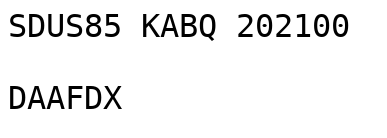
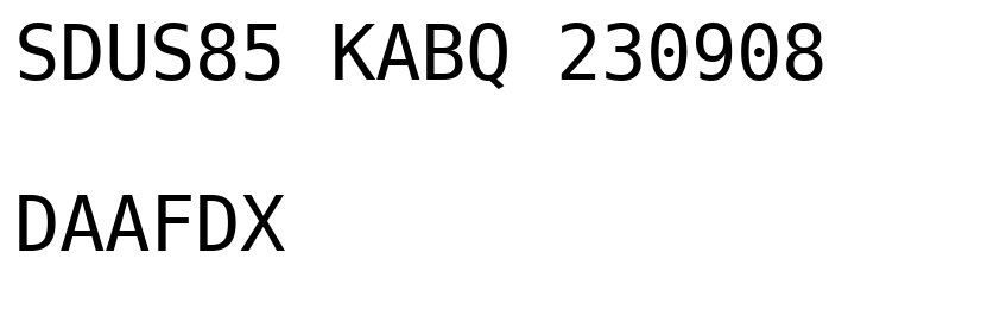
- SDUS85 KABQ 202100
+ SDUS85 KABQ 230908
